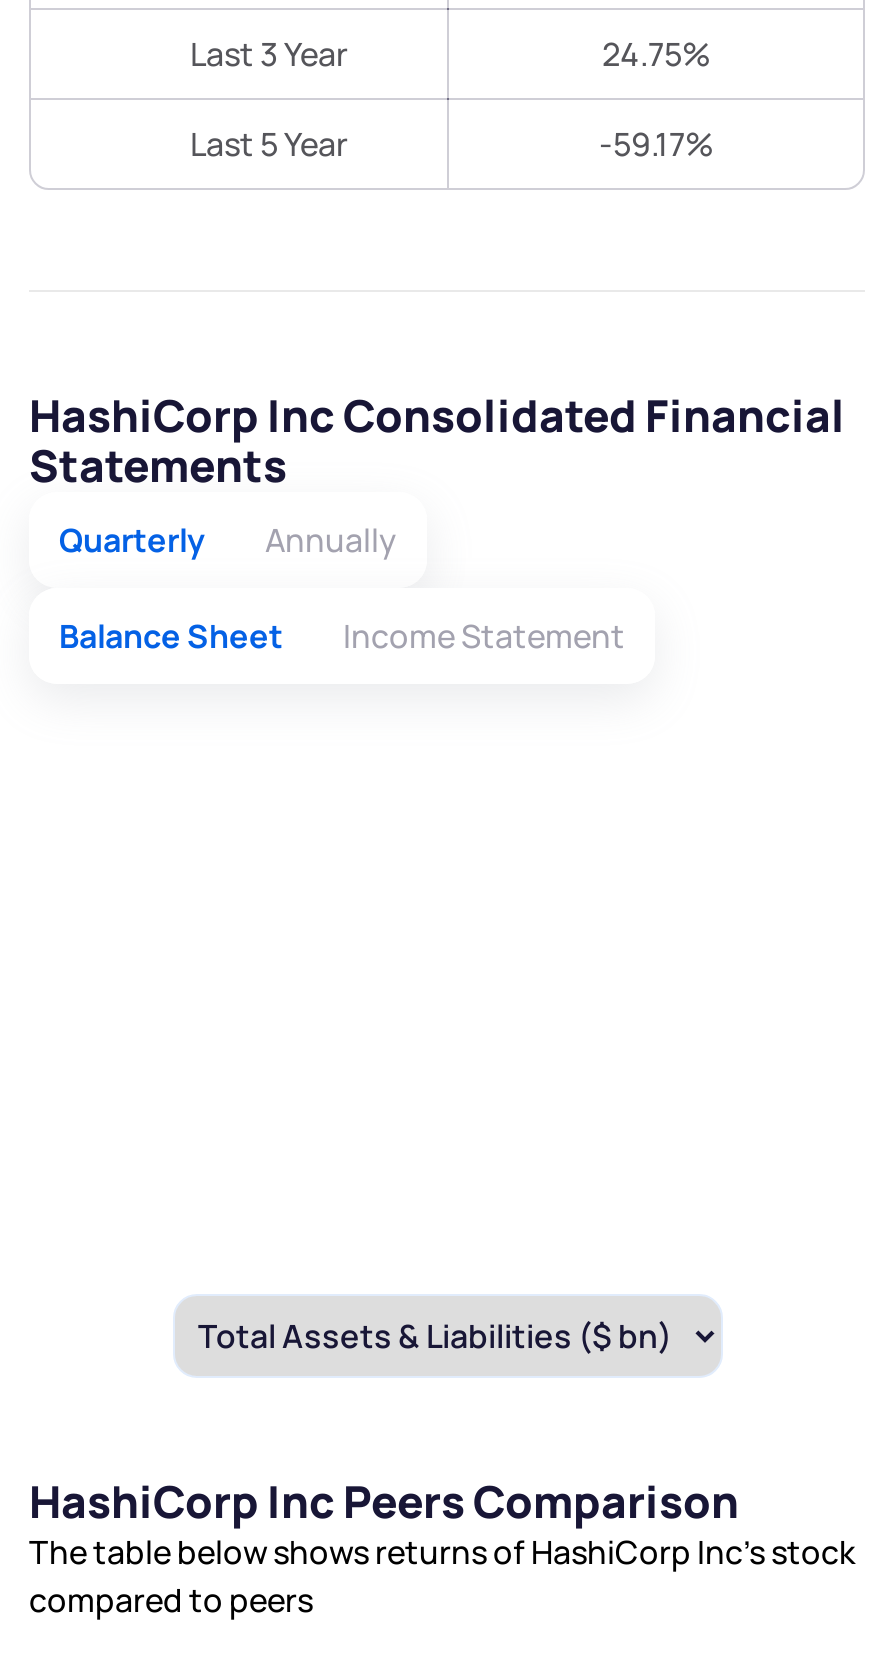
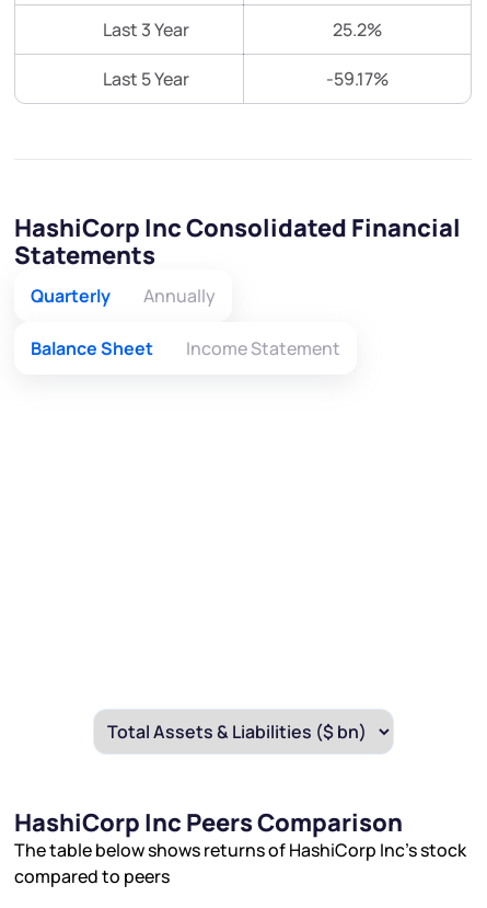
- 24.75%
+ 25.2%
